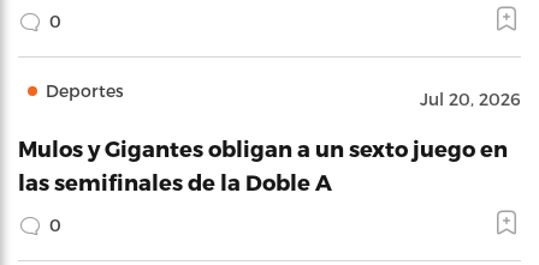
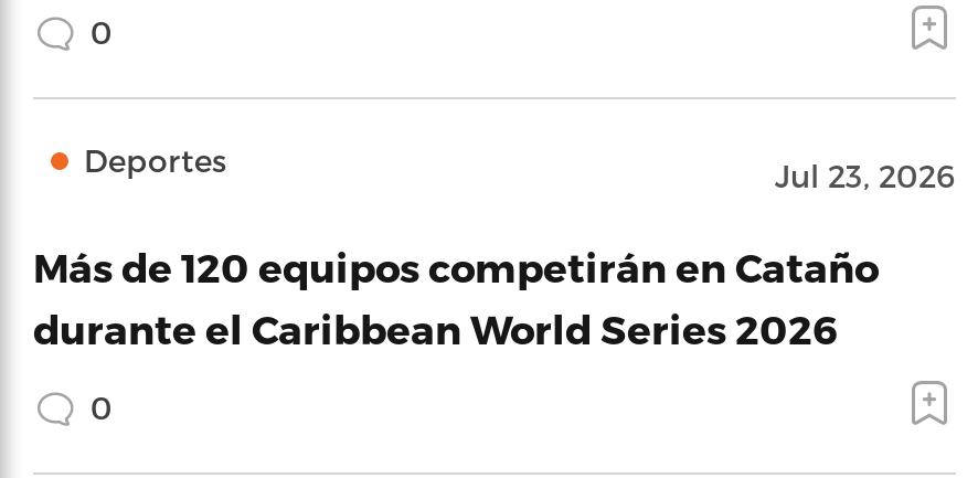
- Jul 20, 2026
+ Jul 23, 2026

- Mulos y Gigantes obligan a un sexto juego en
- las semifinales de la Doble A
+ Más de 120 equipos competirán en Cataño
+ durante el Caribbean World Series 2026
